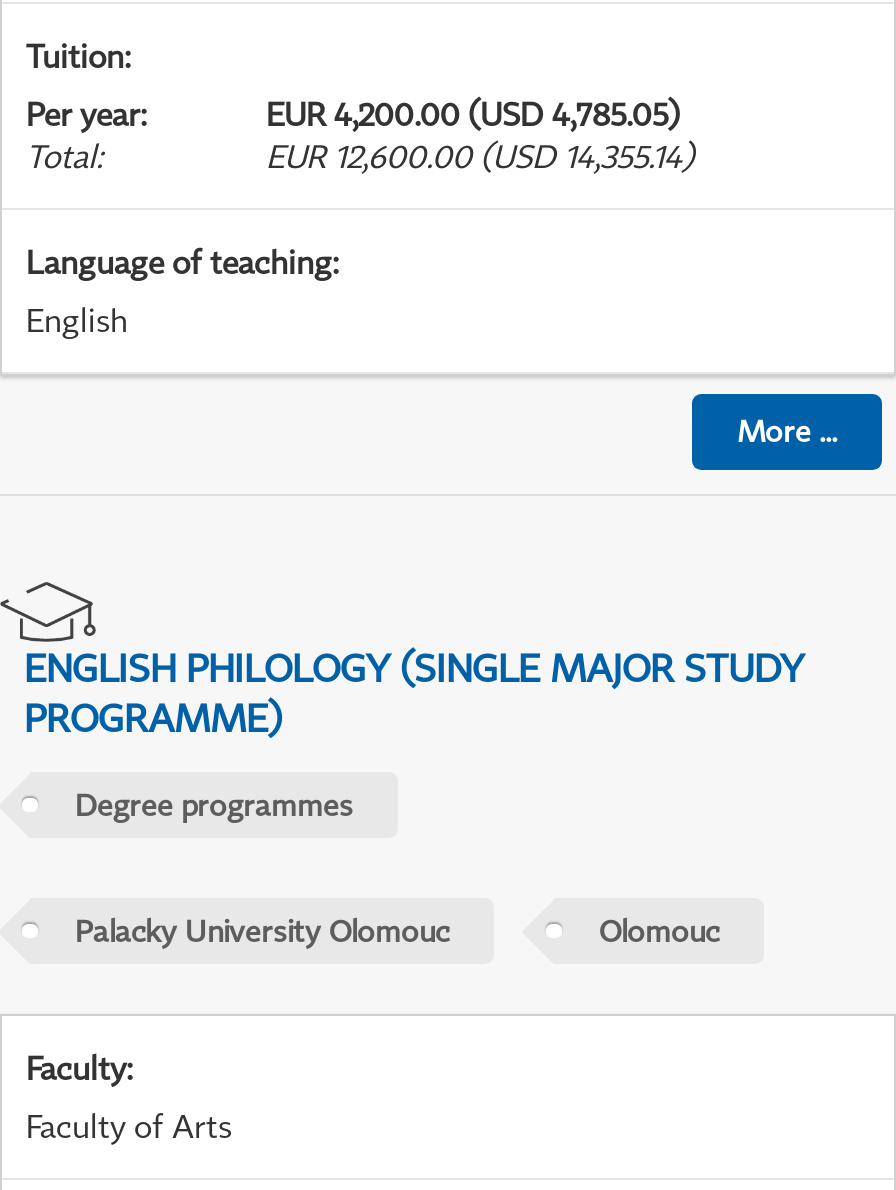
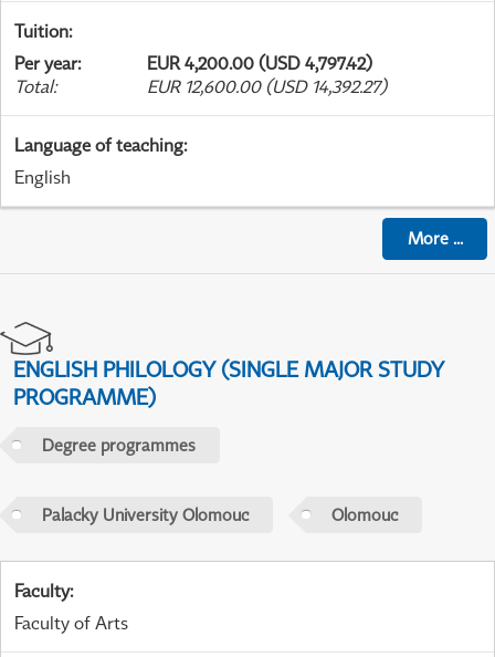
- EUR 4,200.00 (USD 4,785.05)
+ EUR 4,200.00 (USD 4,797.42)

- EUR 12,600.00 (USD 14,355.14)
+ EUR 12,600.00 (USD 14,392.27)
